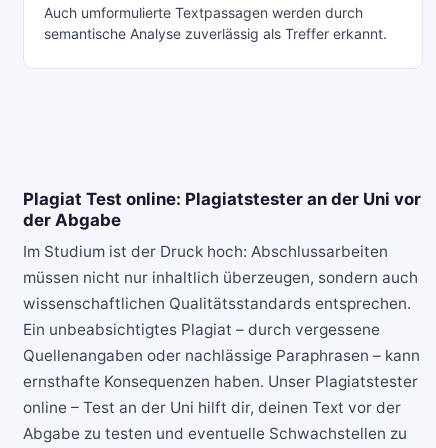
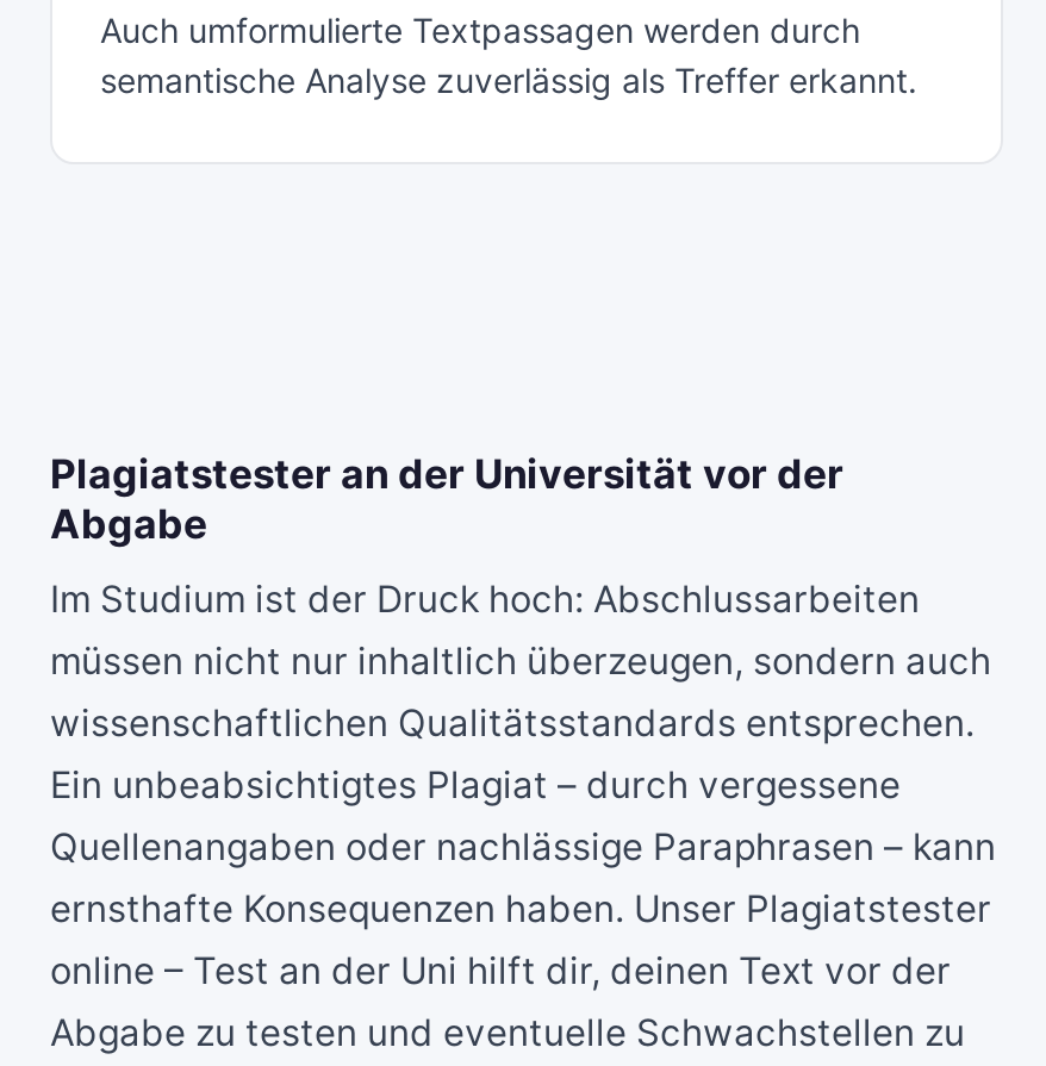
- Plagiat Test online: Plagiatstester an der Uni vor
- der Abgabe
+ Plagiatstester an der Universität vor der
+ Abgabe
